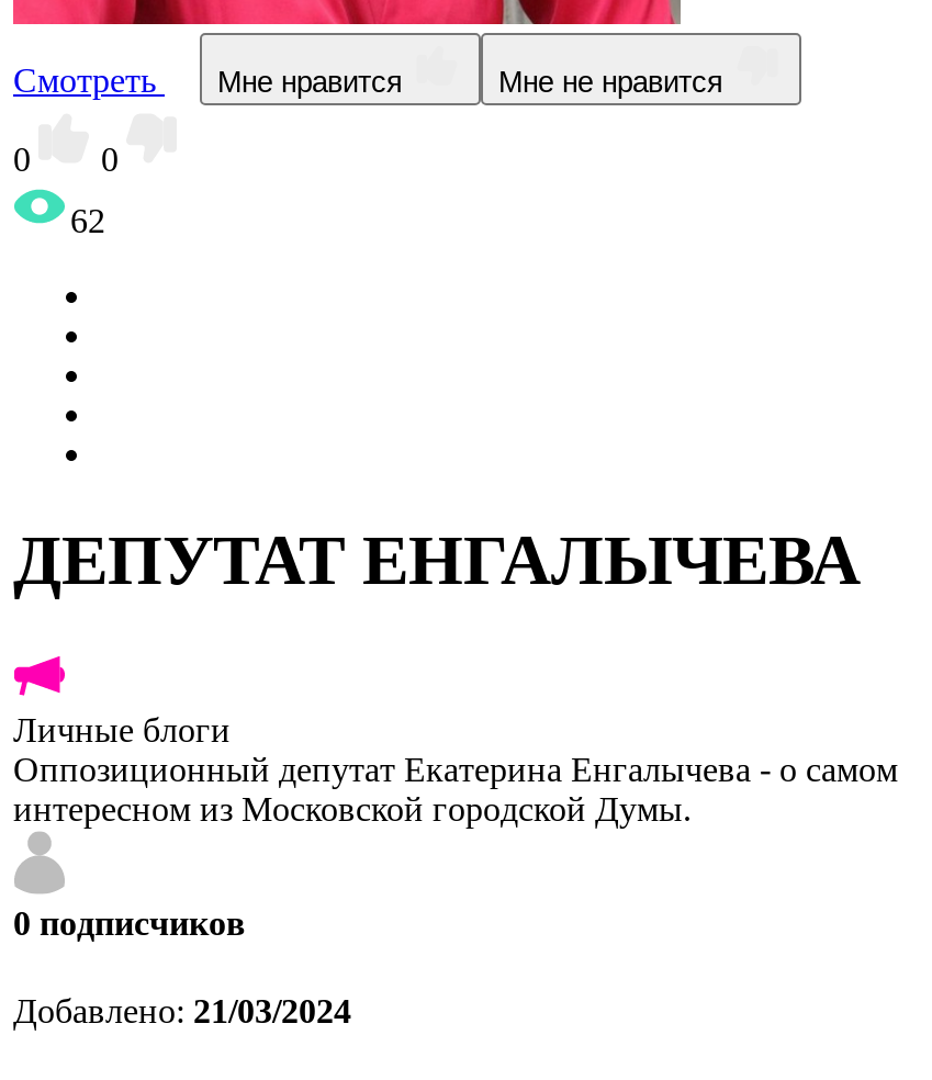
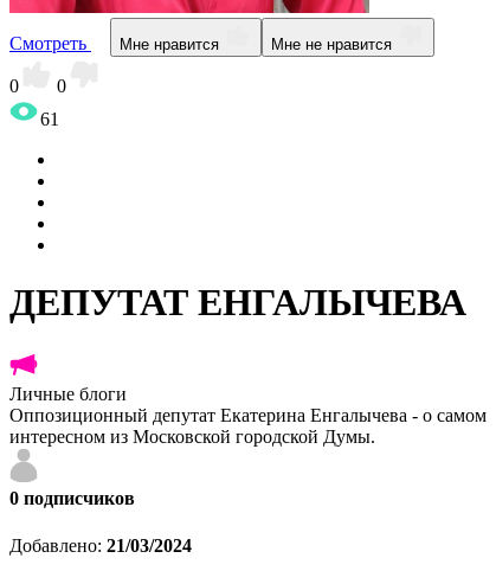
- 62
+ 61
